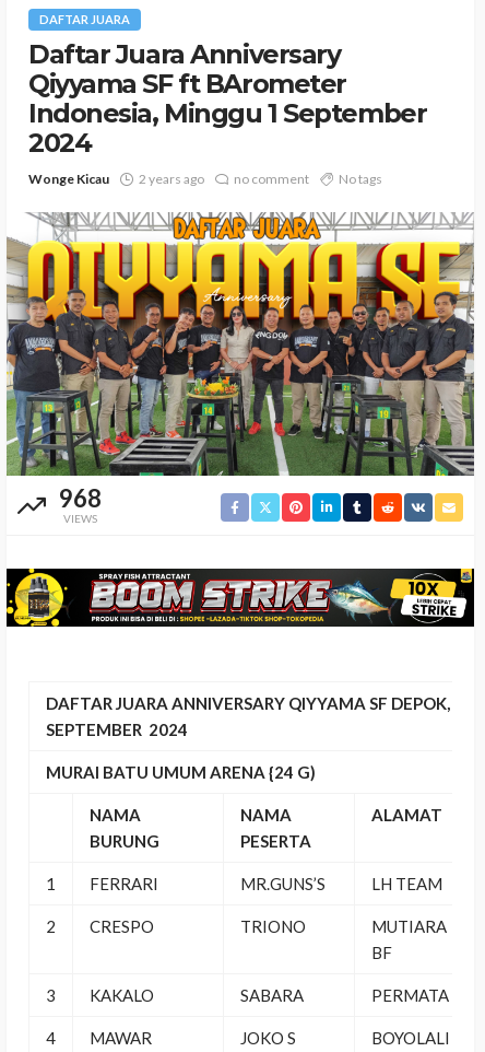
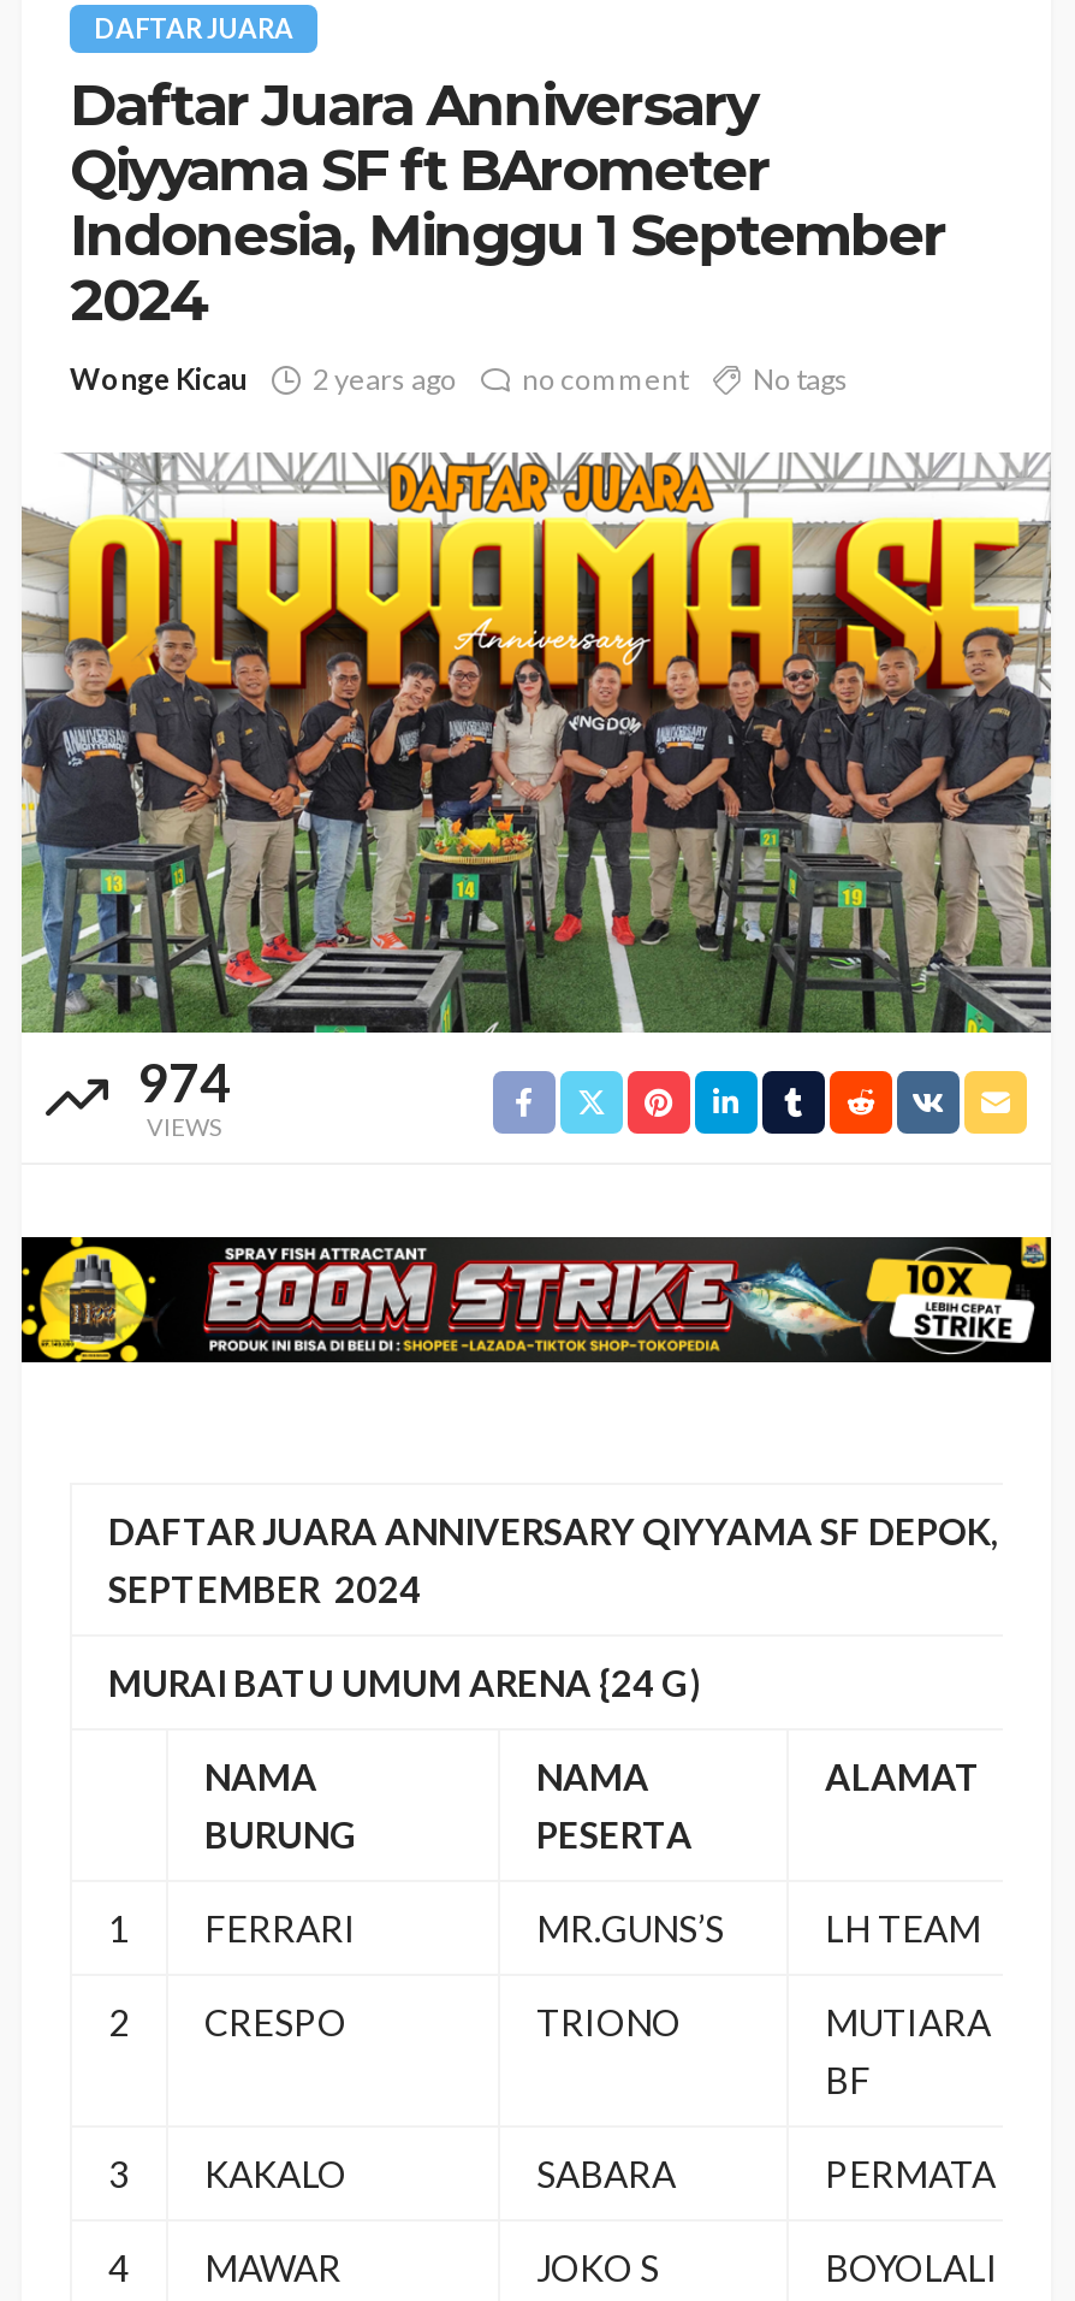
- 968
+ 974
